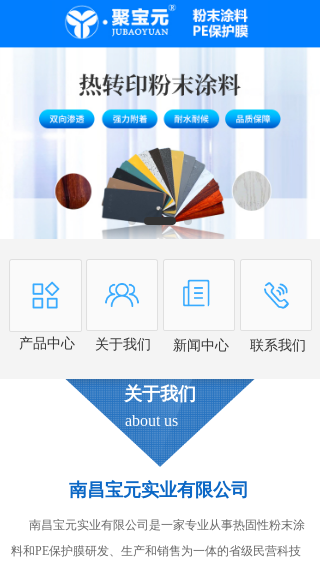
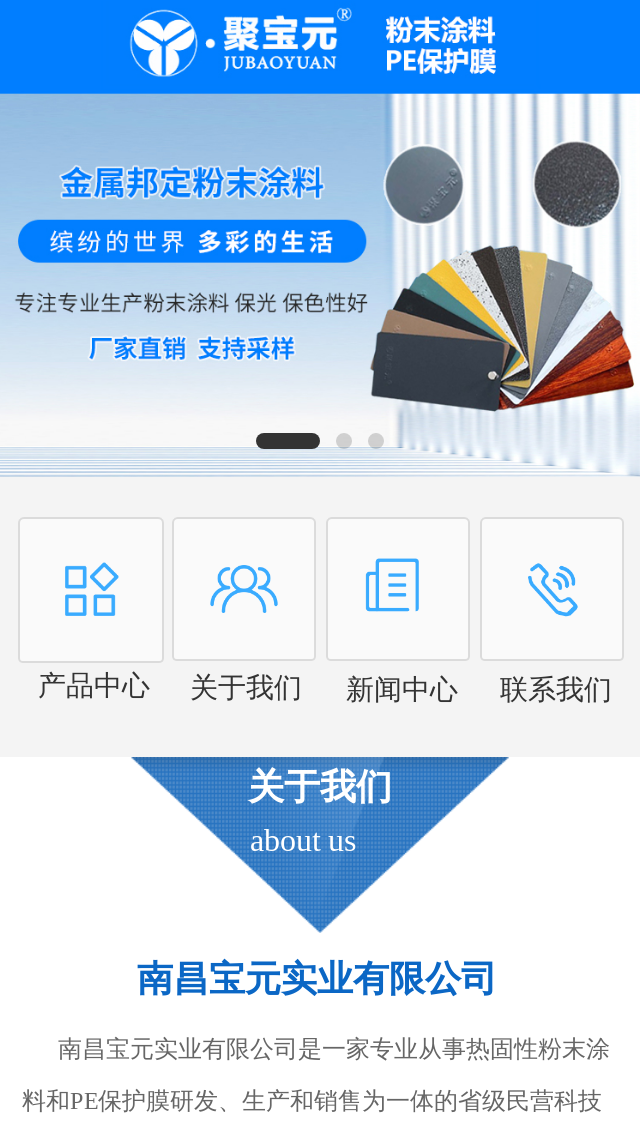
- [image]
+ [image]
